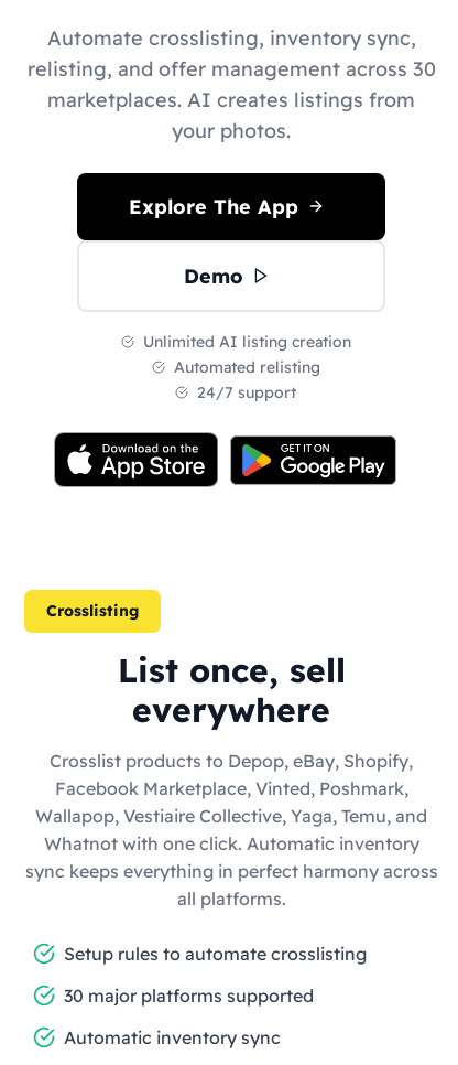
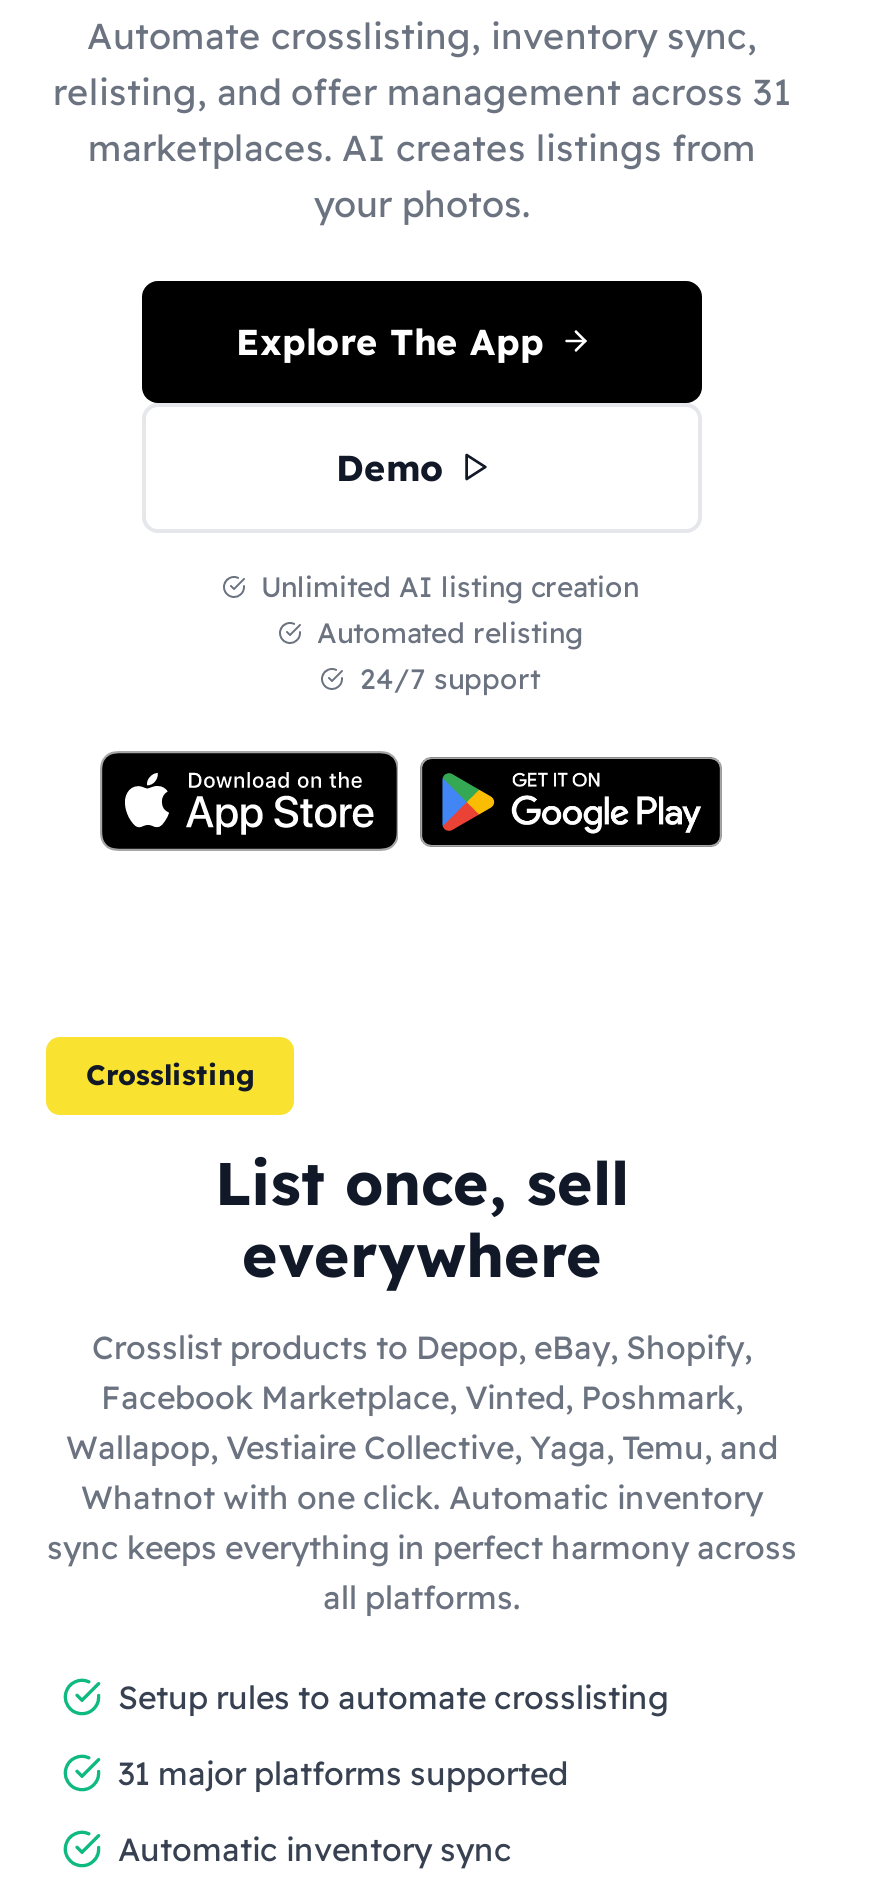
- relisting, and offer management across 30
+ relisting, and offer management across 31

- 30 major platforms supported
+ 31 major platforms supported
